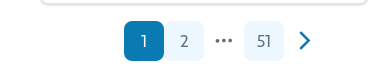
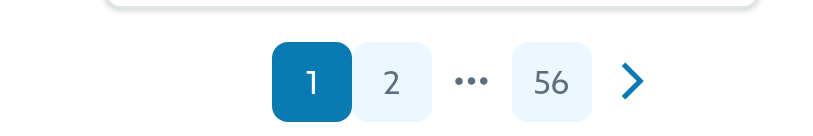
- 51
+ 56
